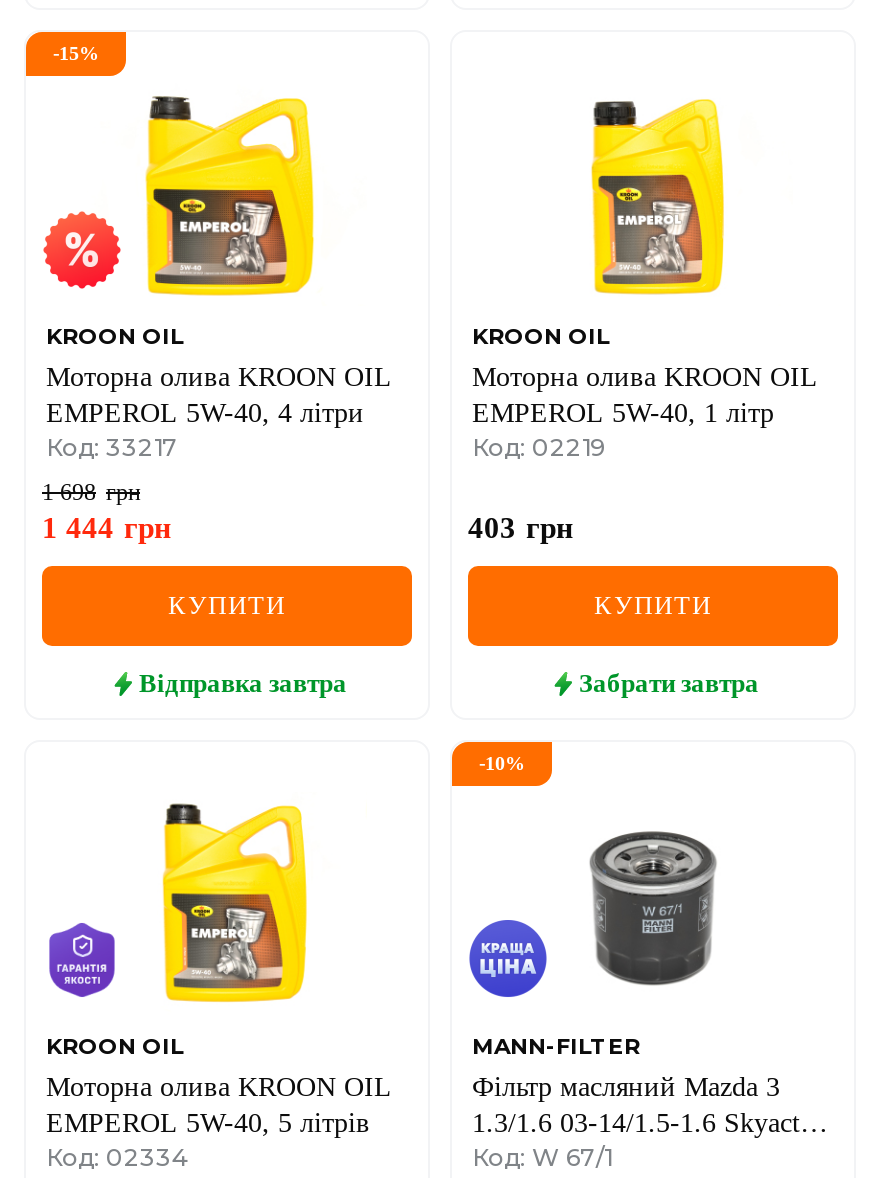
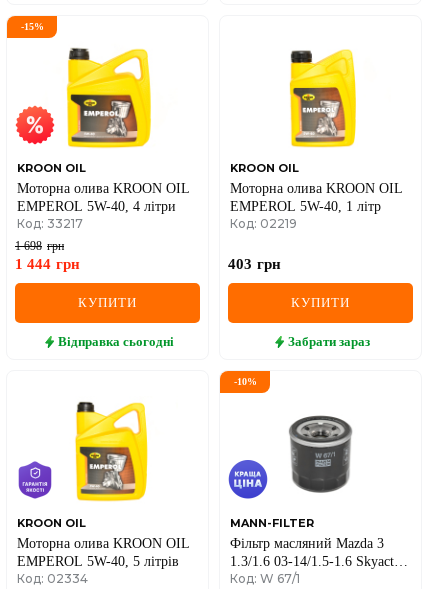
- Відправка завтра
+ Відправка сьогодні

- Забрати завтра
+ Забрати зараз
